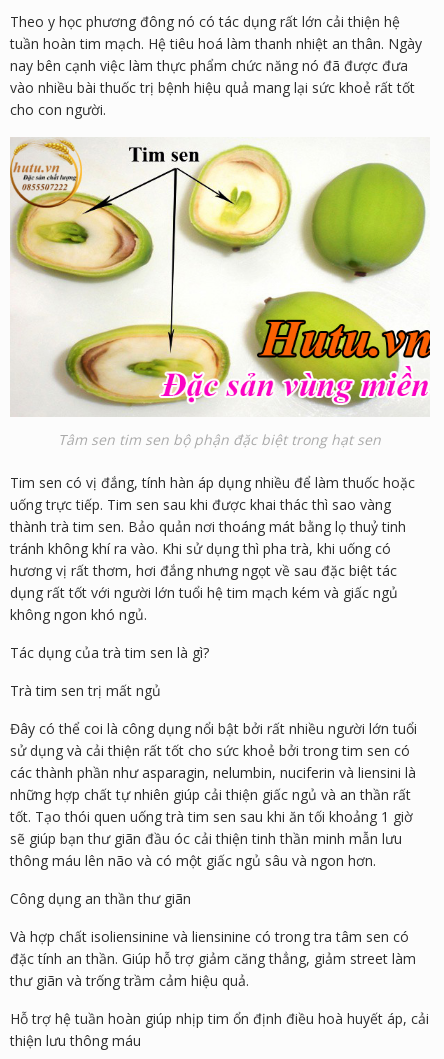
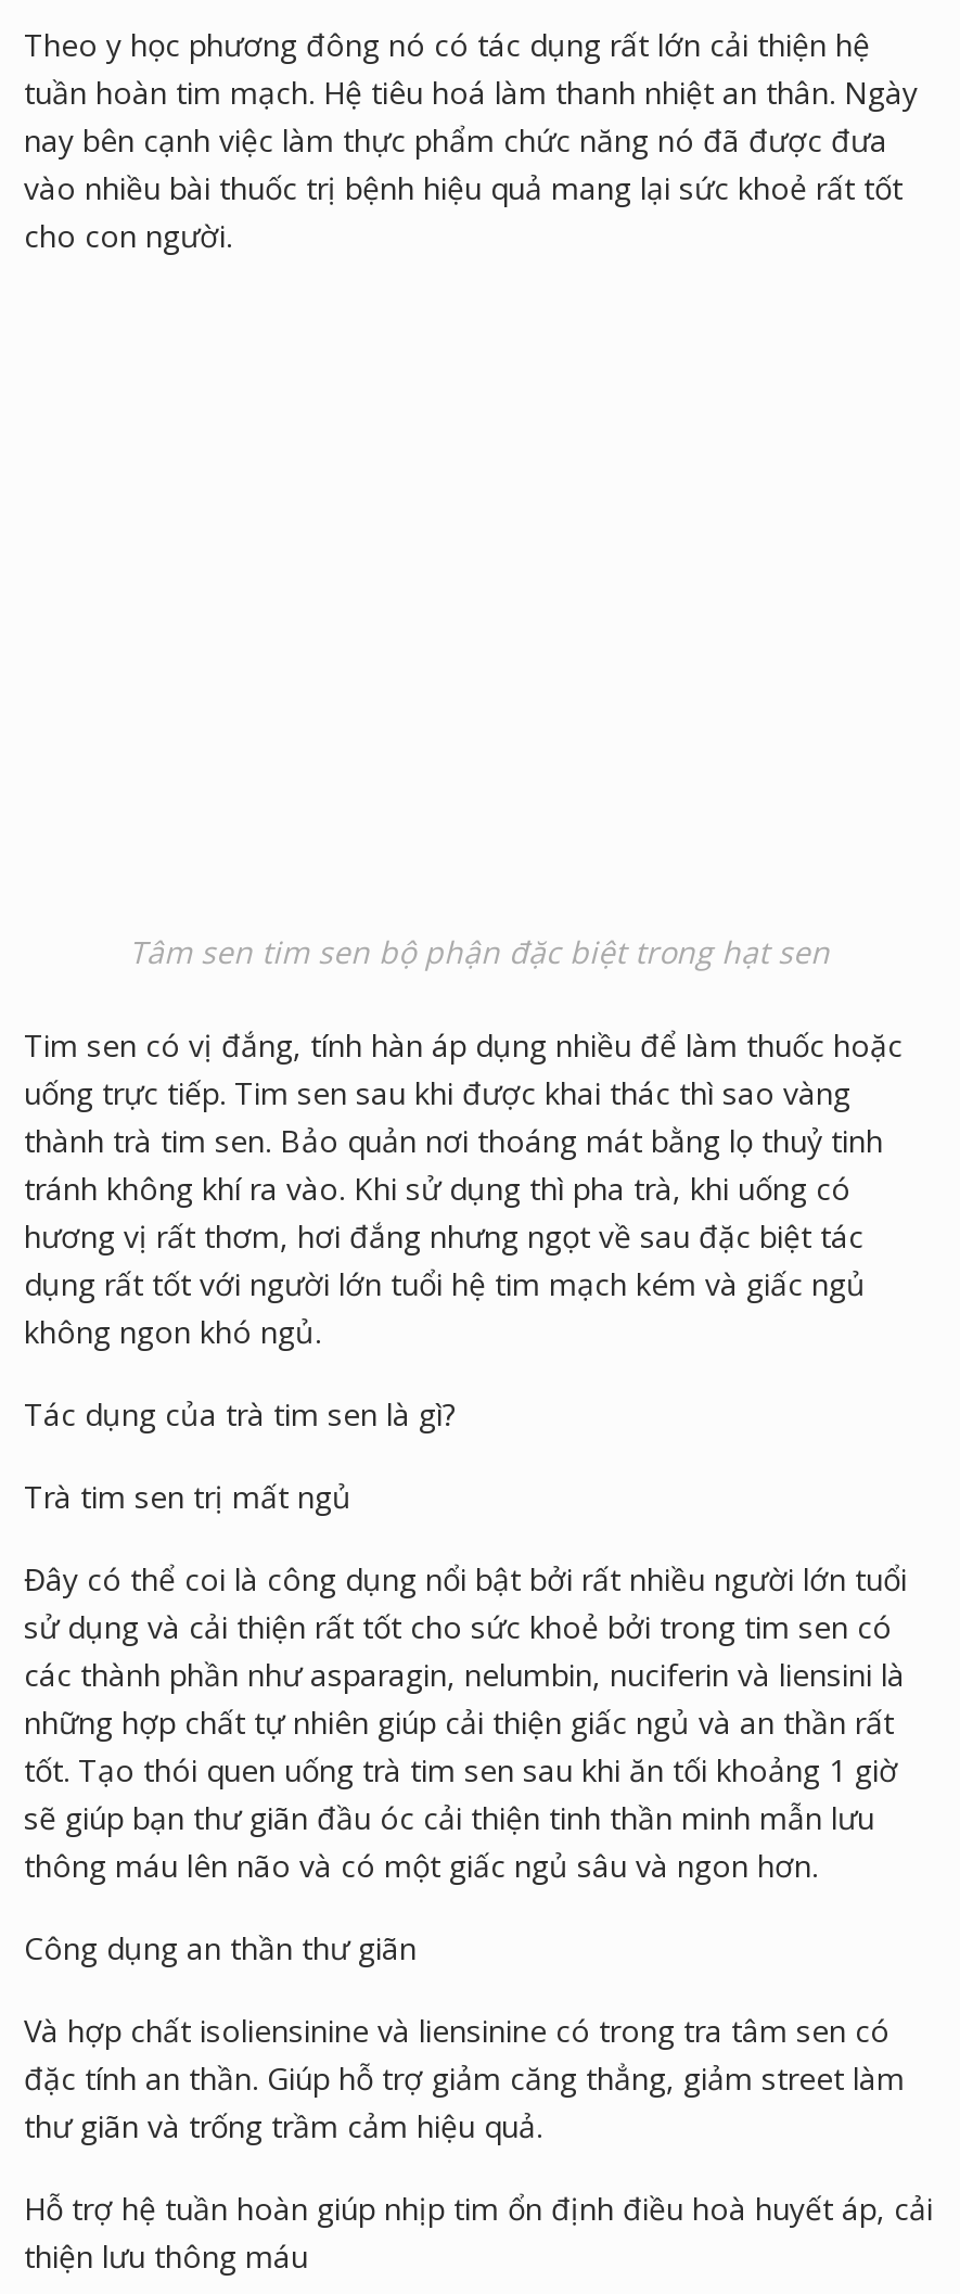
- [image]
